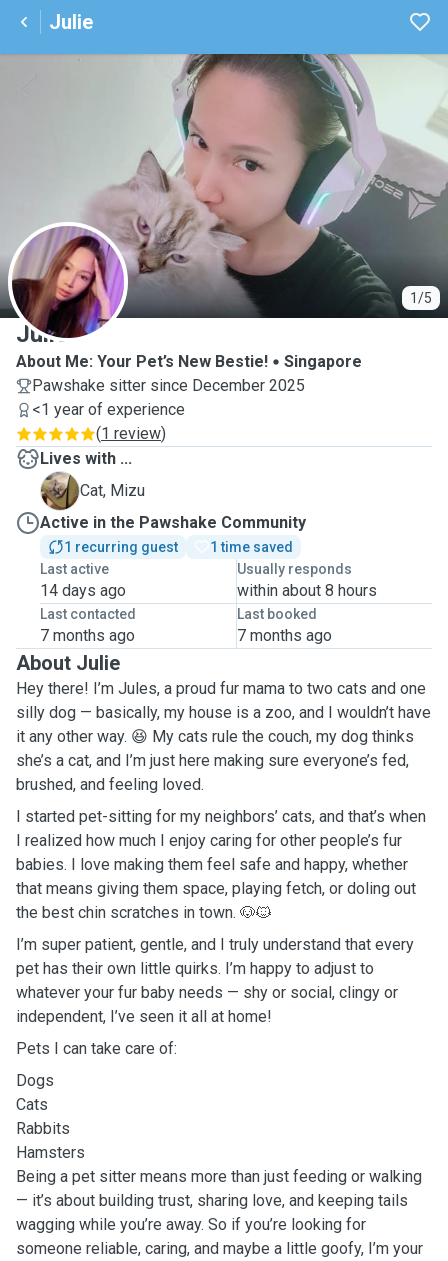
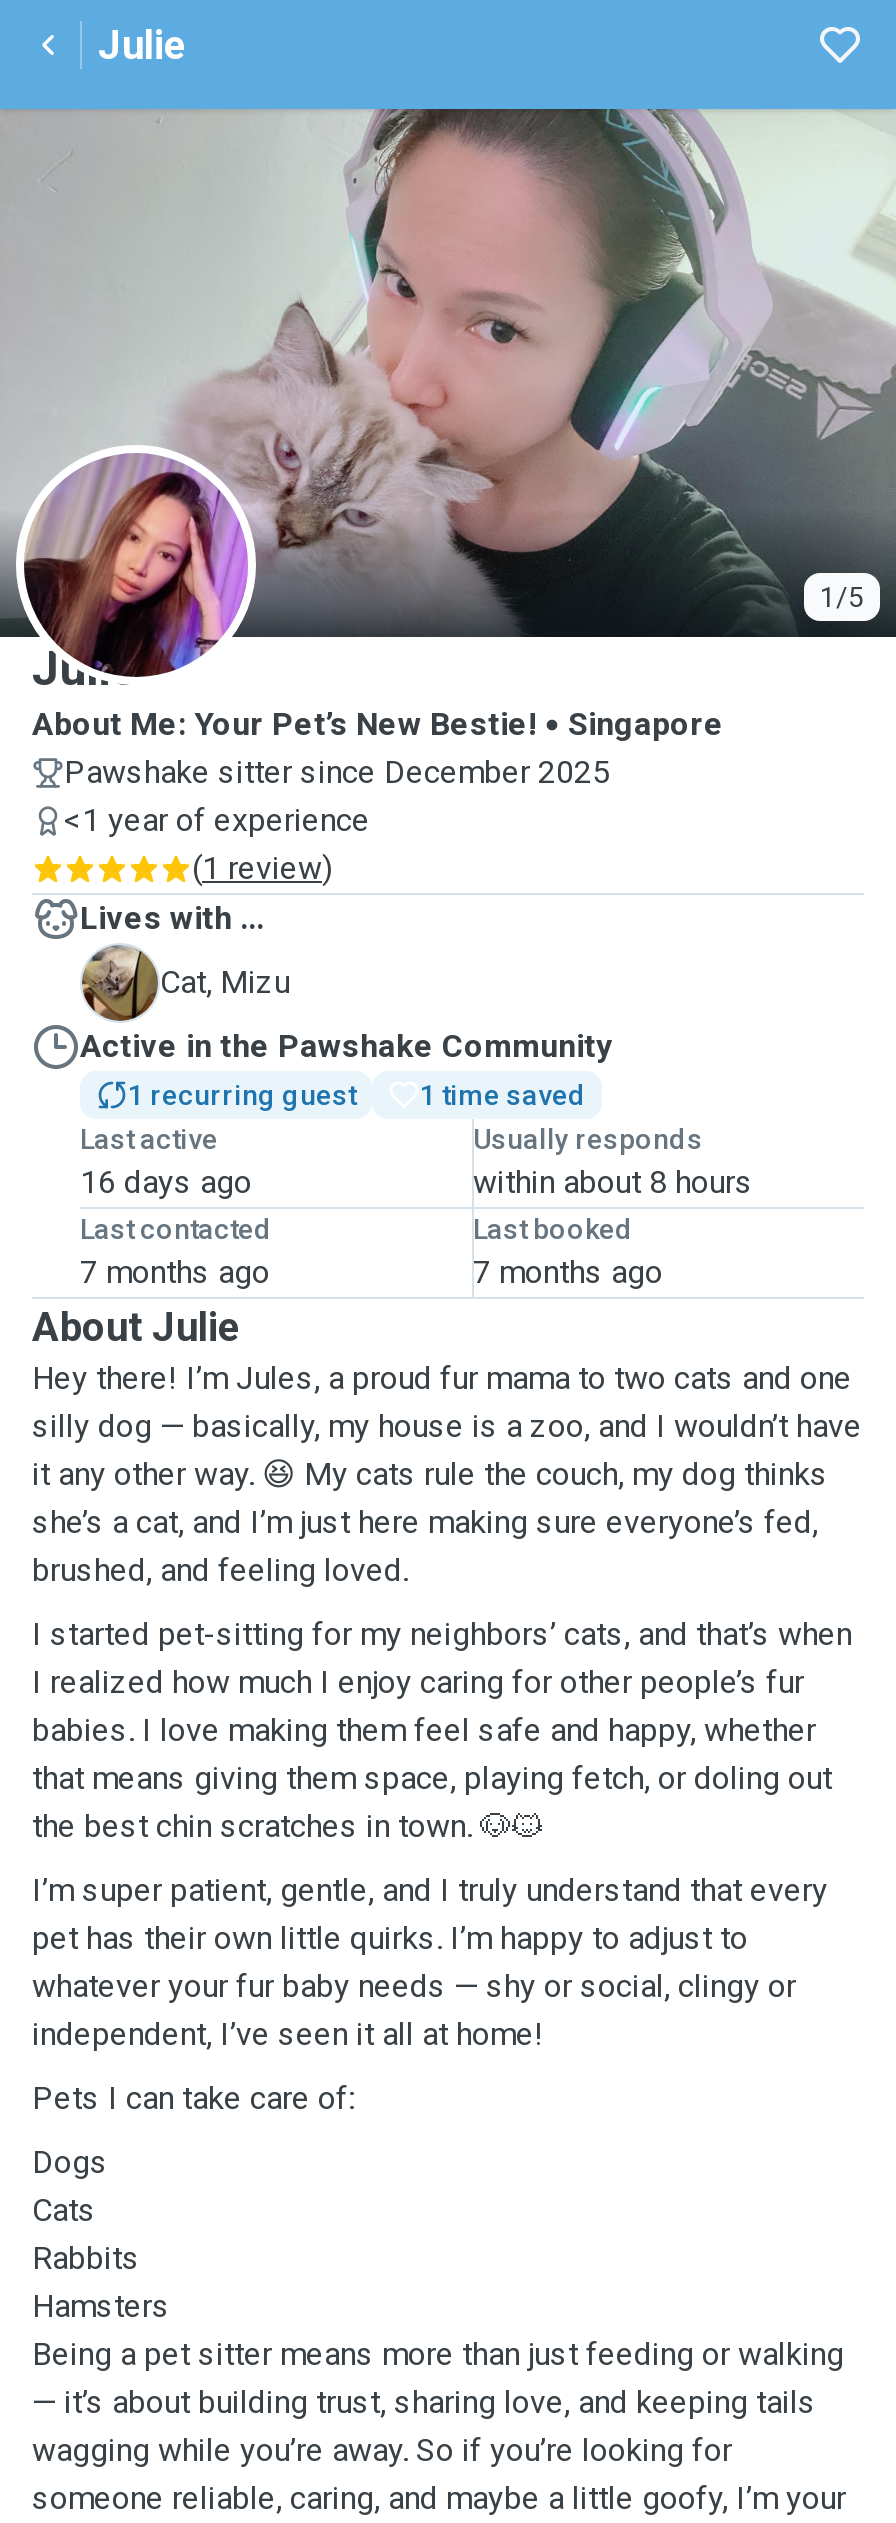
- 14 days ago
+ 16 days ago
